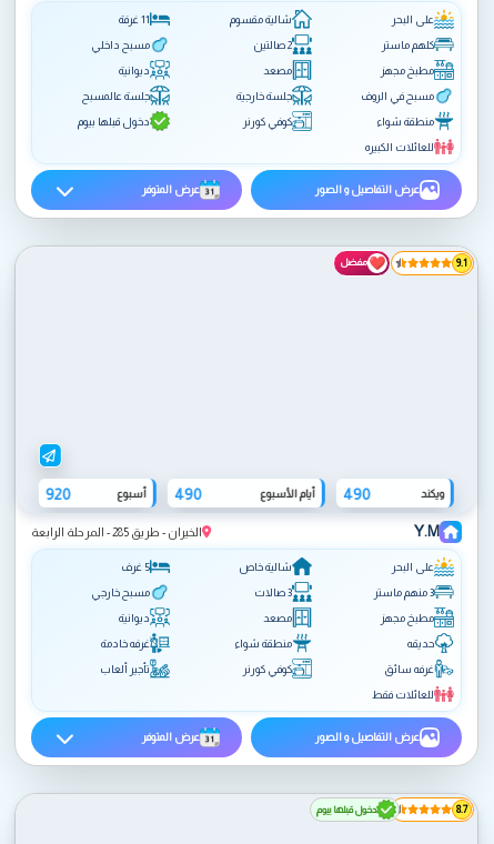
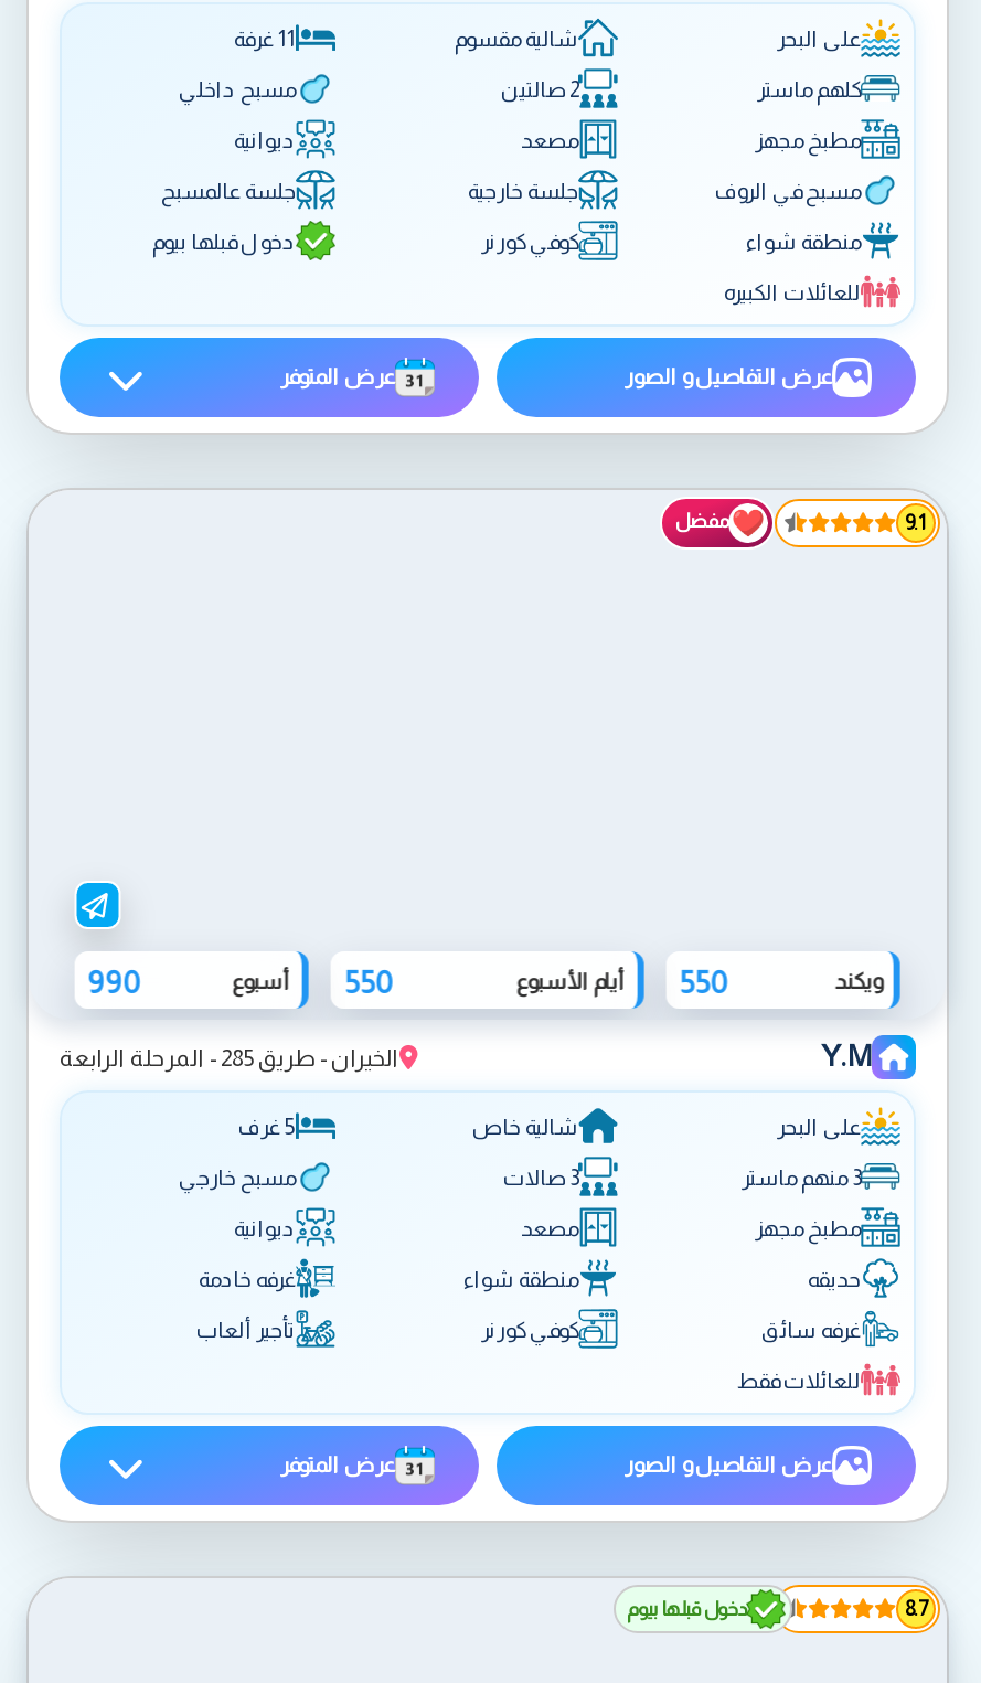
- 920
+ 990

- 490
+ 550

- 490
+ 550
